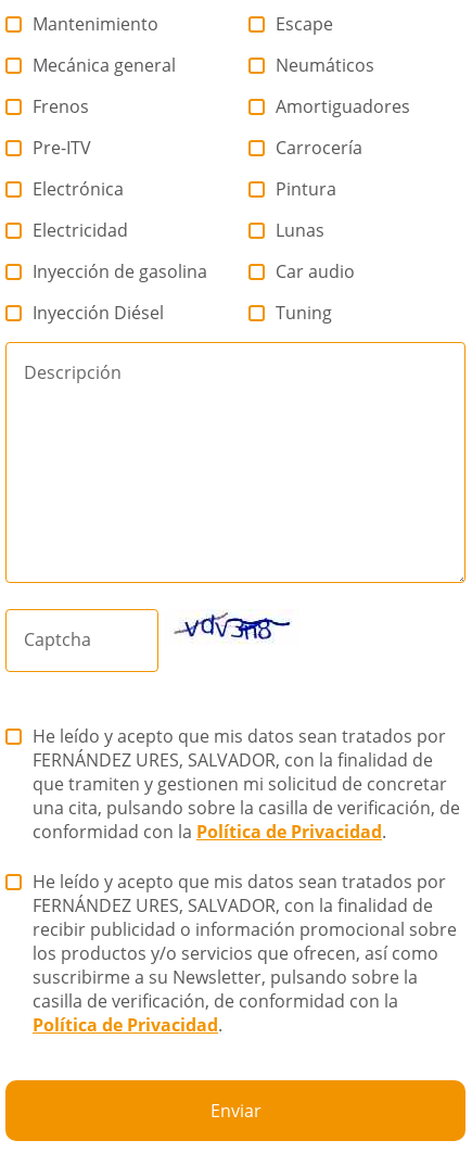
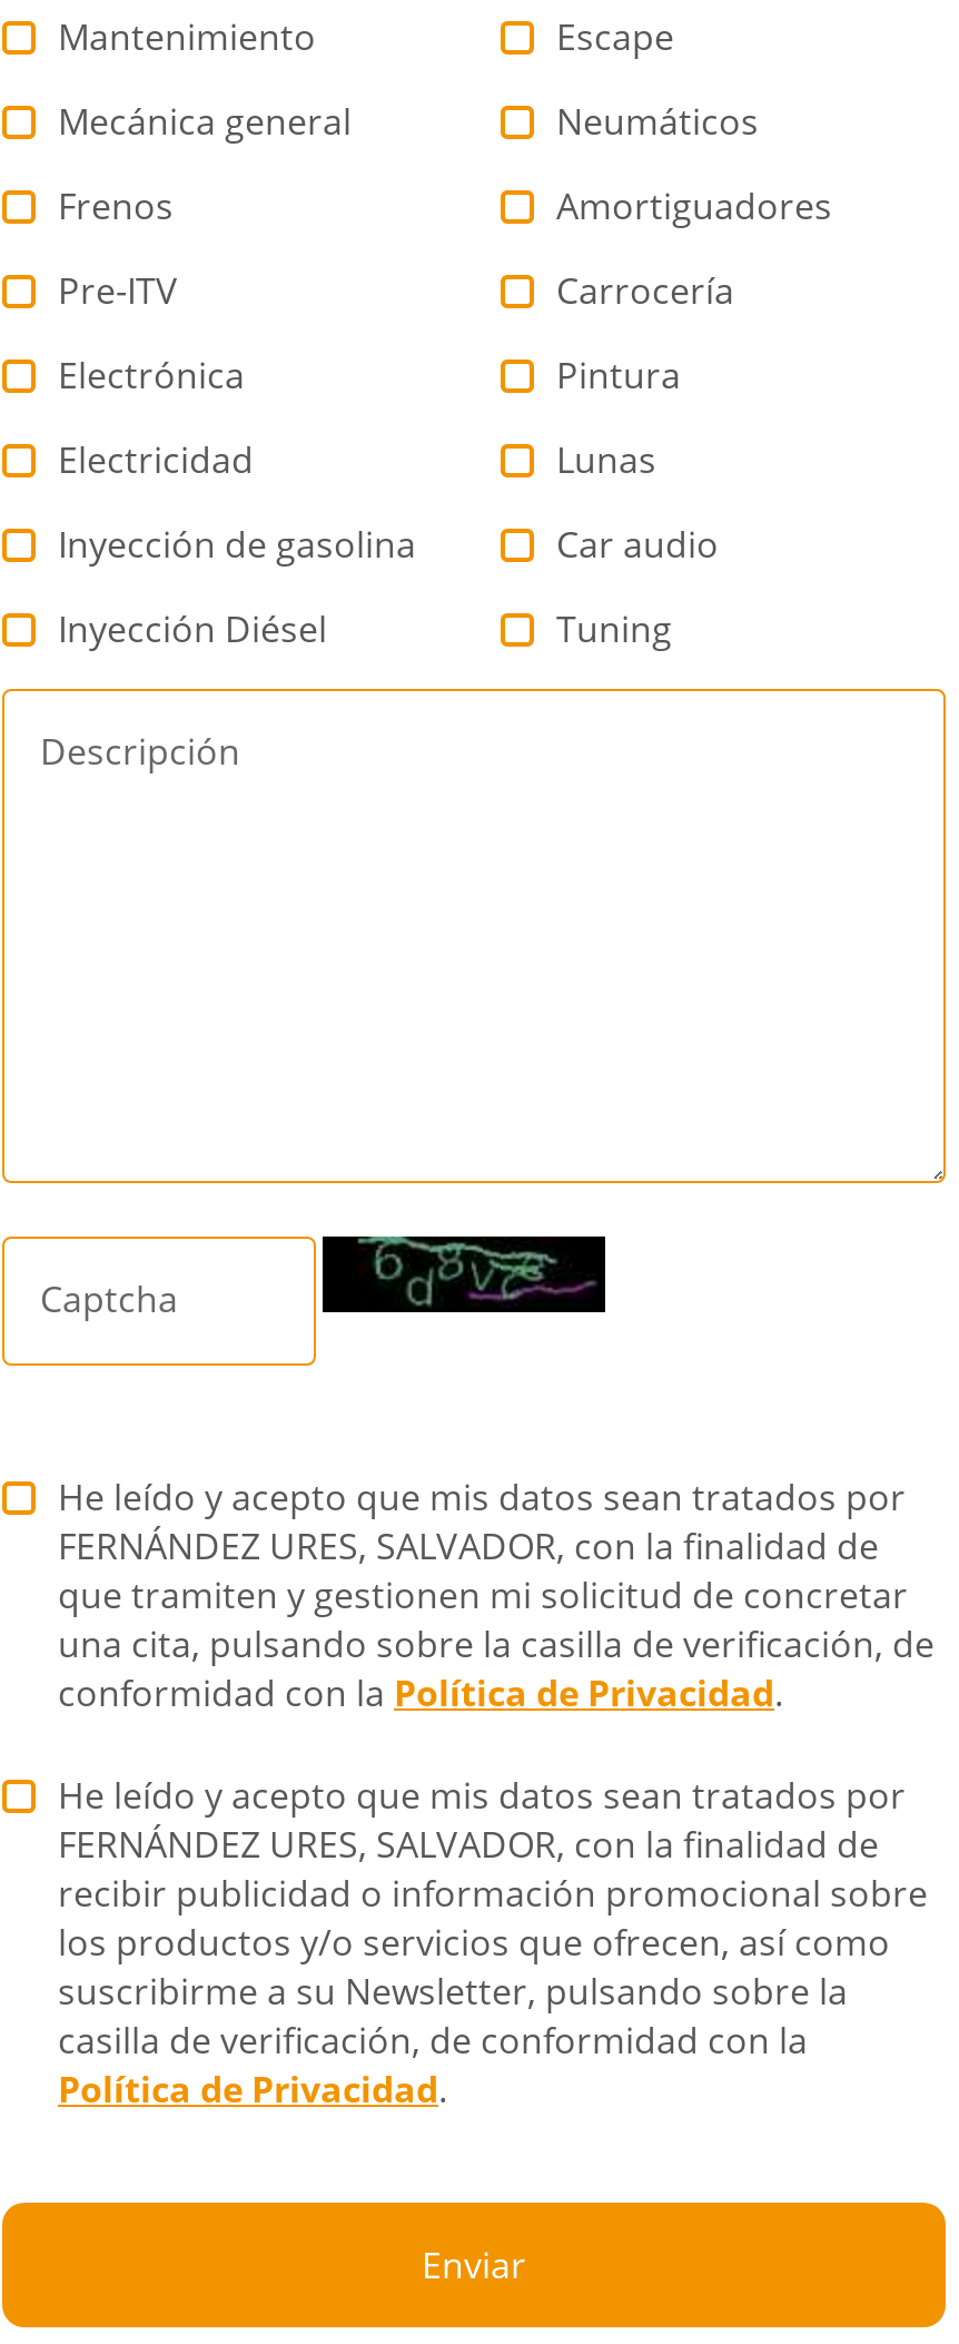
- [image]
+ [image]
